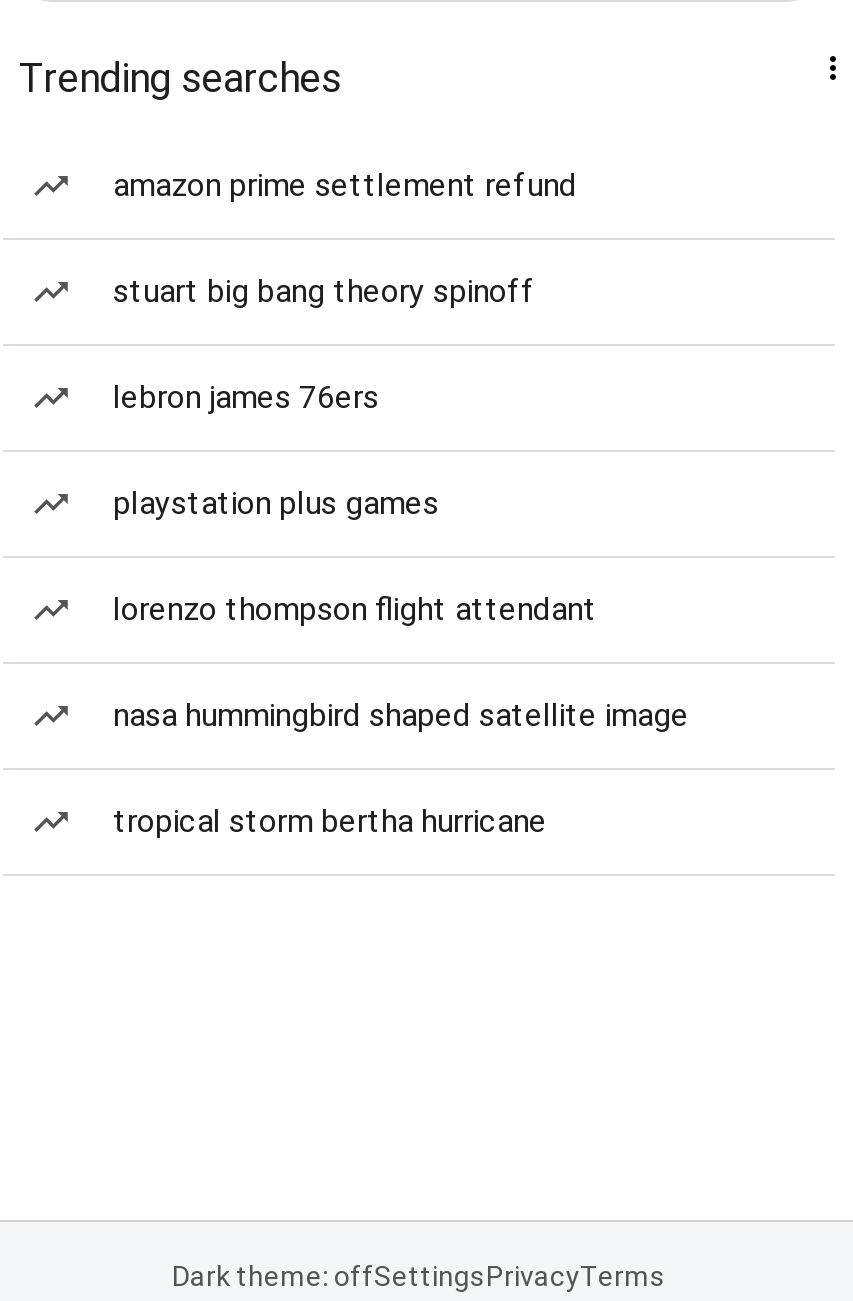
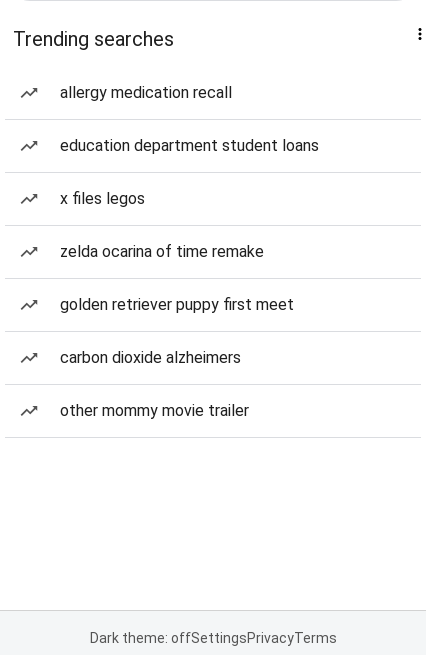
- amazon prime settlement refund
+ allergy medication recall

- stuart big bang theory spinoff
+ education department student loans

- lebron james 76ers
+ x files legos

- playstation plus games
+ zelda ocarina of time remake

- lorenzo thompson flight attendant
+ golden retriever puppy first meet

- nasa hummingbird shaped satellite image
+ carbon dioxide alzheimers

- tropical storm bertha hurricane
+ other mommy movie trailer
